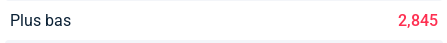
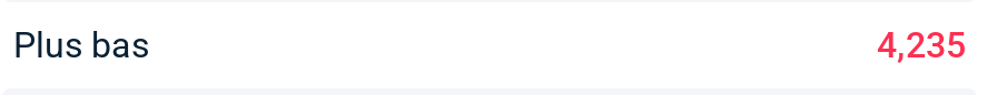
- 2,845
+ 4,235
